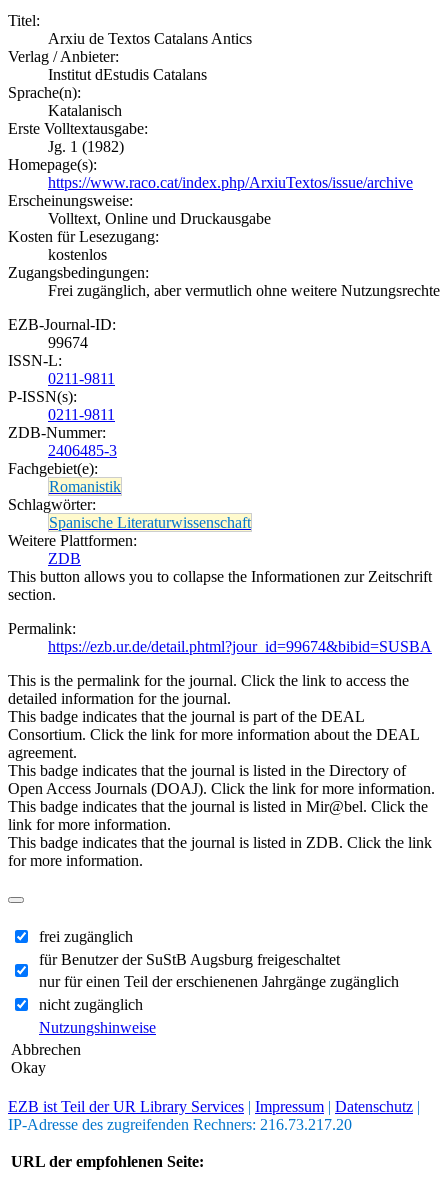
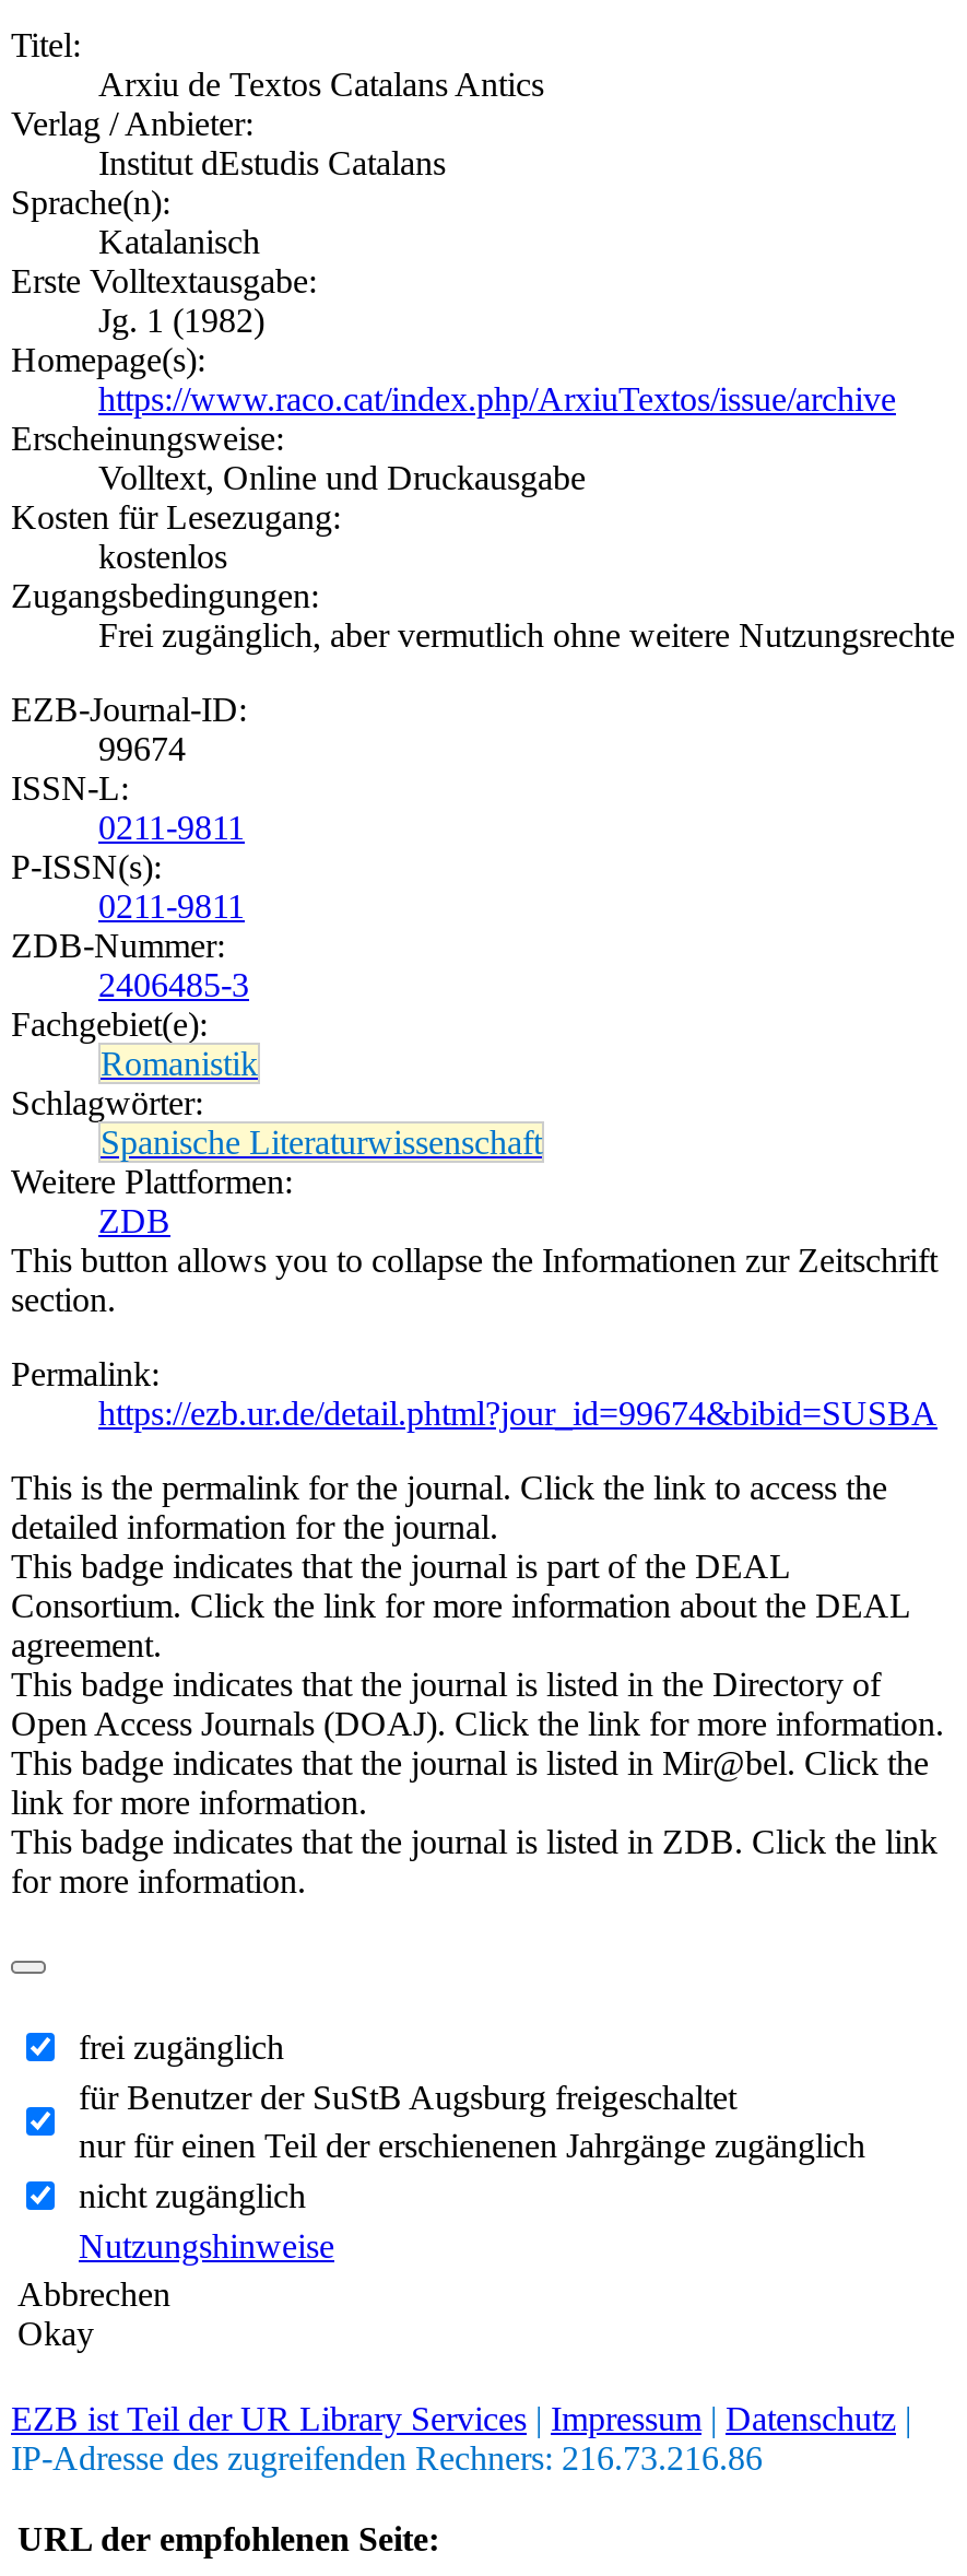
- IP-Adresse des zugreifenden Rechners: 216.73.217.20
+ IP-Adresse des zugreifenden Rechners: 216.73.216.86
